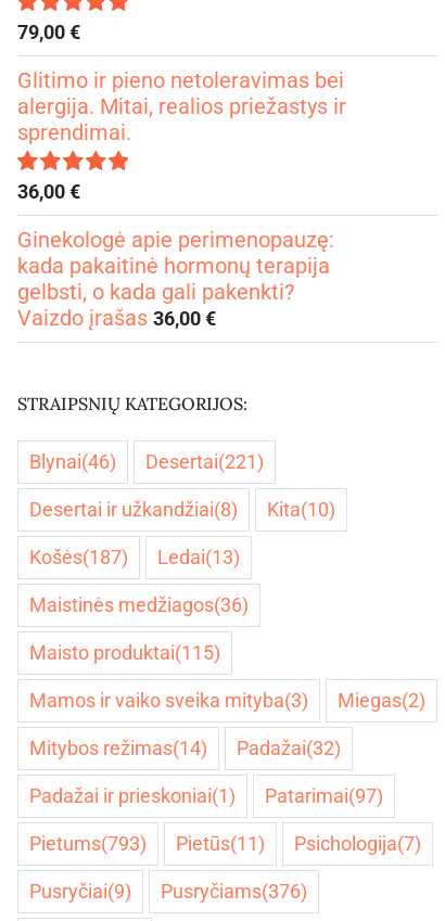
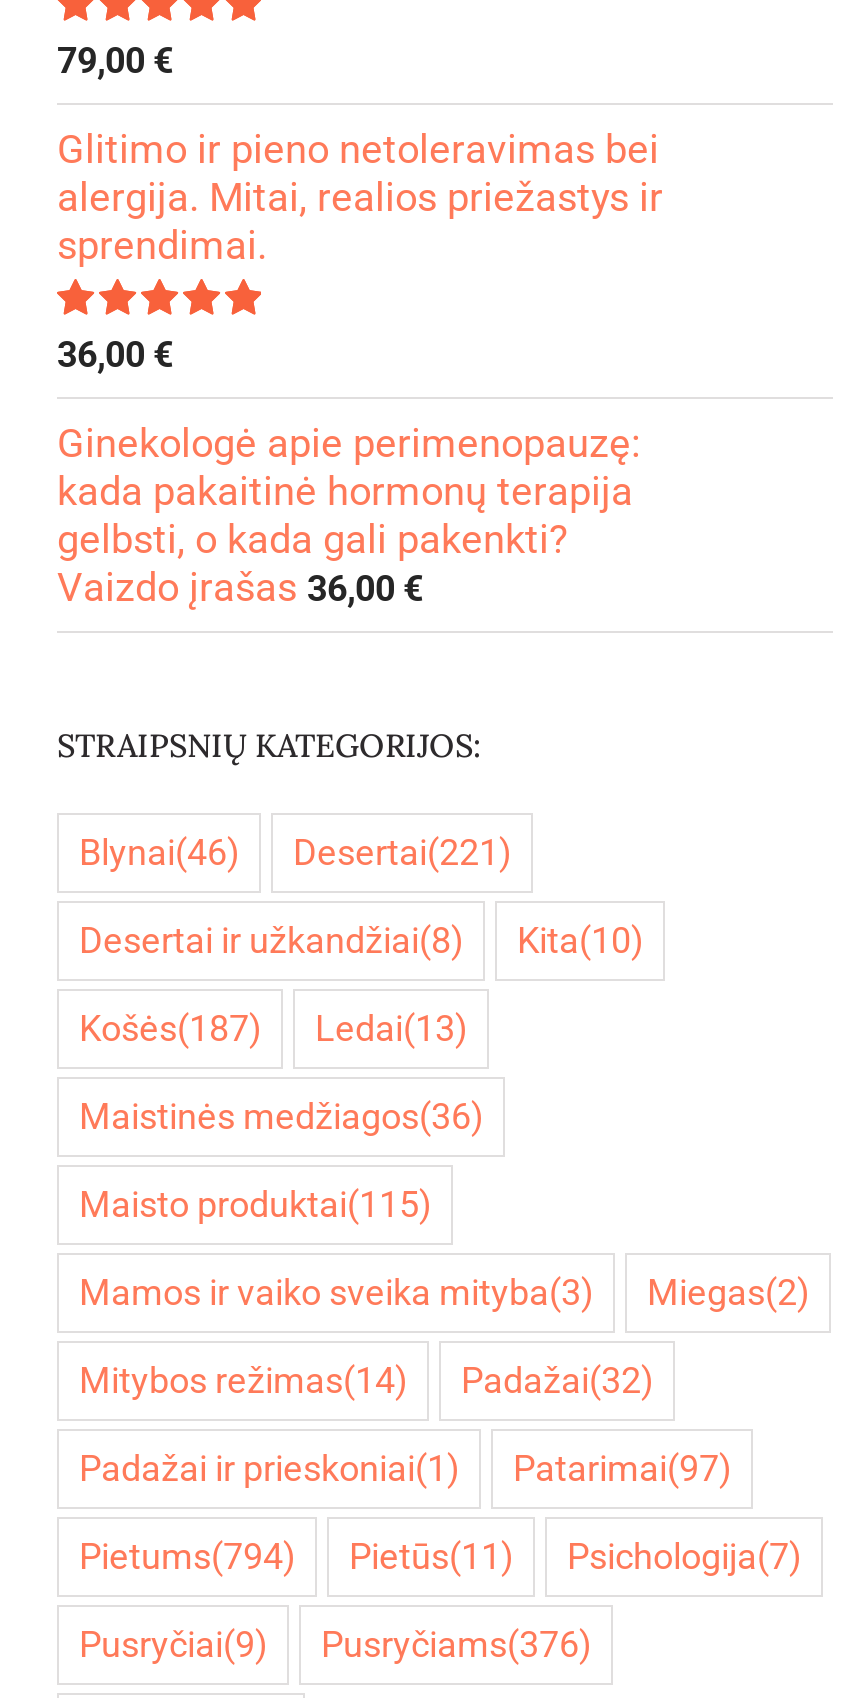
- Pietums(793) Pietūs(11) Psichologija(7)
+ Pietums(794) Pietūs(11) Psichologija(7)
